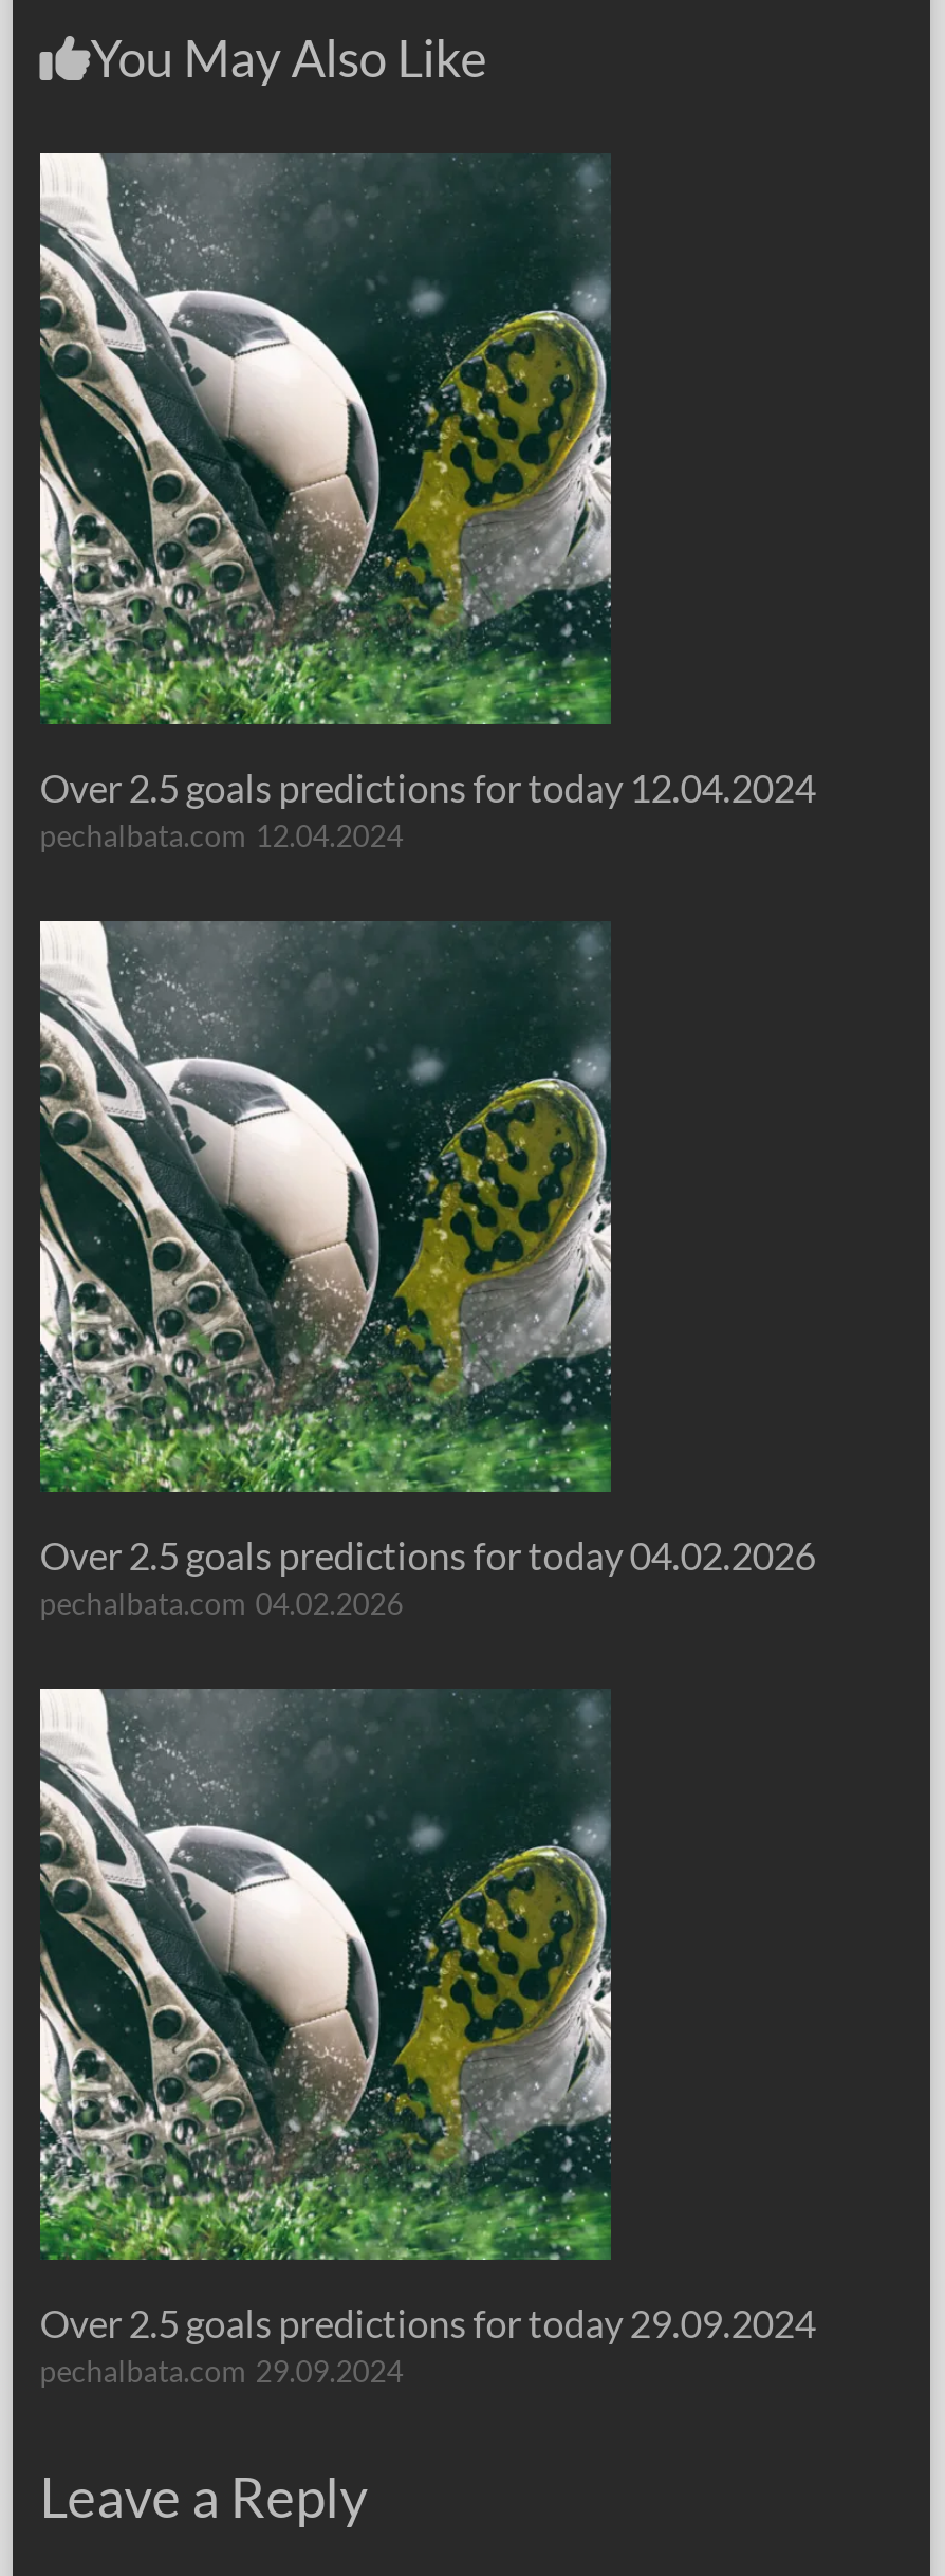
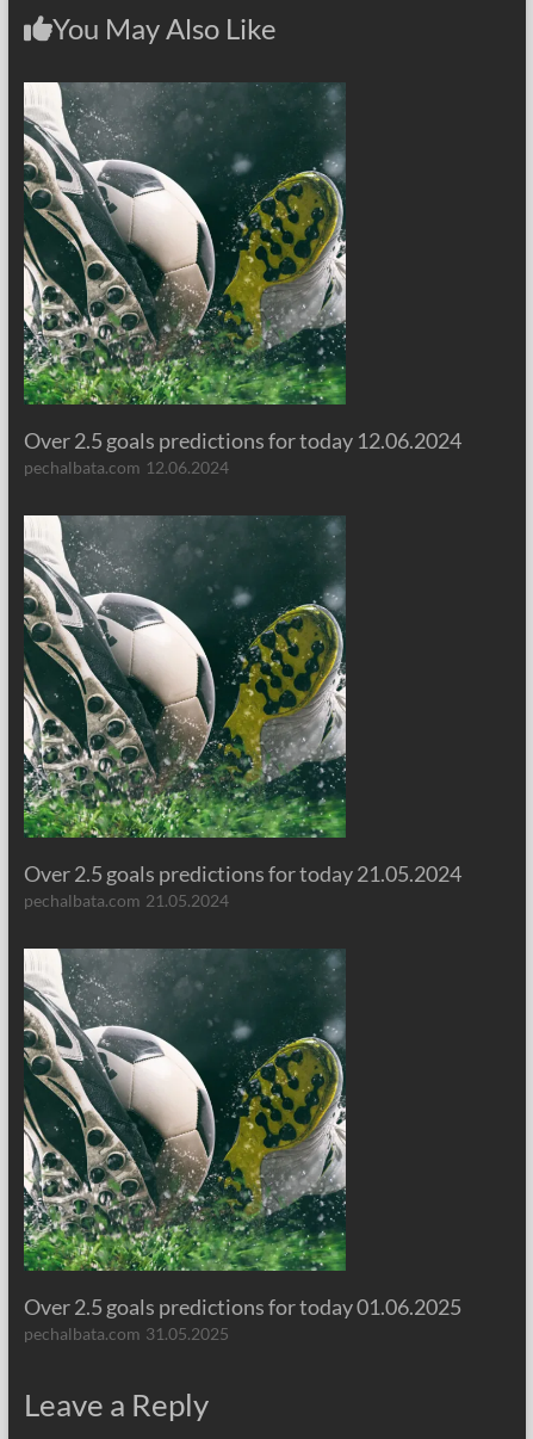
- Over 2.5 goals predictions for today 12.04.2024
+ Over 2.5 goals predictions for today 12.06.2024

- pechalbata.com 12.04.2024
+ pechalbata.com 12.06.2024

- Over 2.5 goals predictions for today 04.02.2026
+ Over 2.5 goals predictions for today 21.05.2024

- pechalbata.com 04.02.2026
+ pechalbata.com 21.05.2024

- Over 2.5 goals predictions for today 29.09.2024
+ Over 2.5 goals predictions for today 01.06.2025

- pechalbata.com 29.09.2024
+ pechalbata.com 31.05.2025
